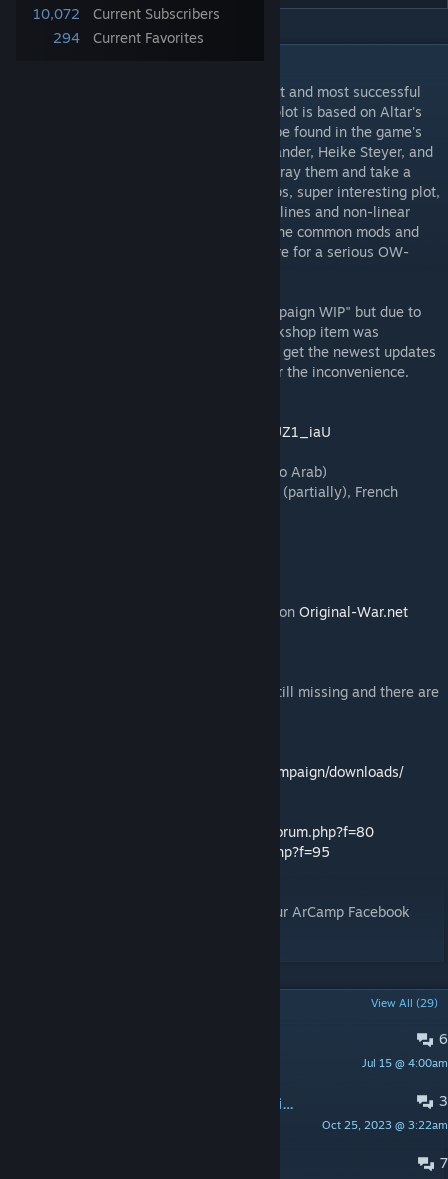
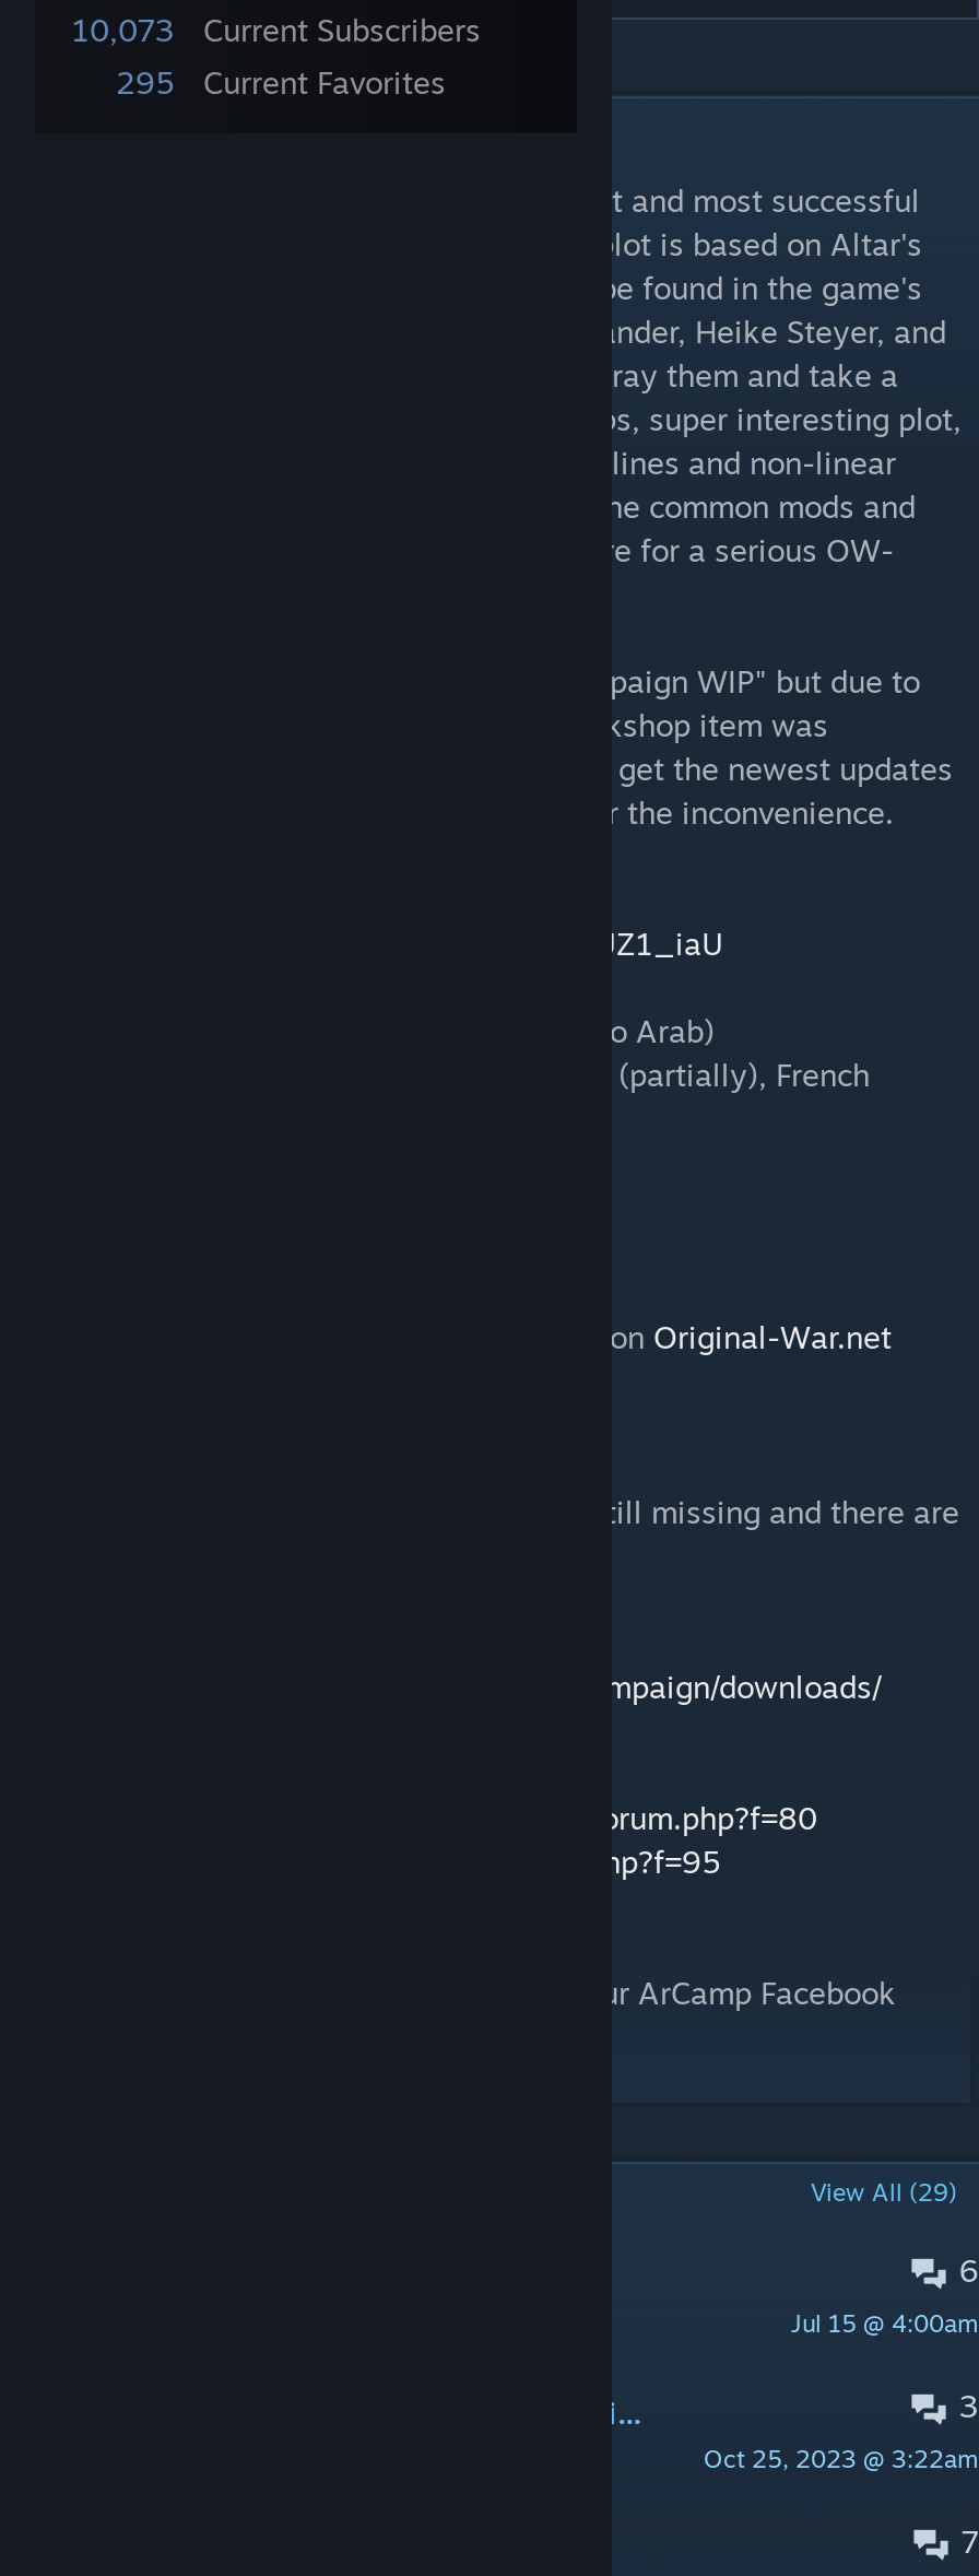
- 10,072 Current Subscribers
+ 10,073 Current Subscribers

- 294 Current Favorites
+ 295 Current Favorites
